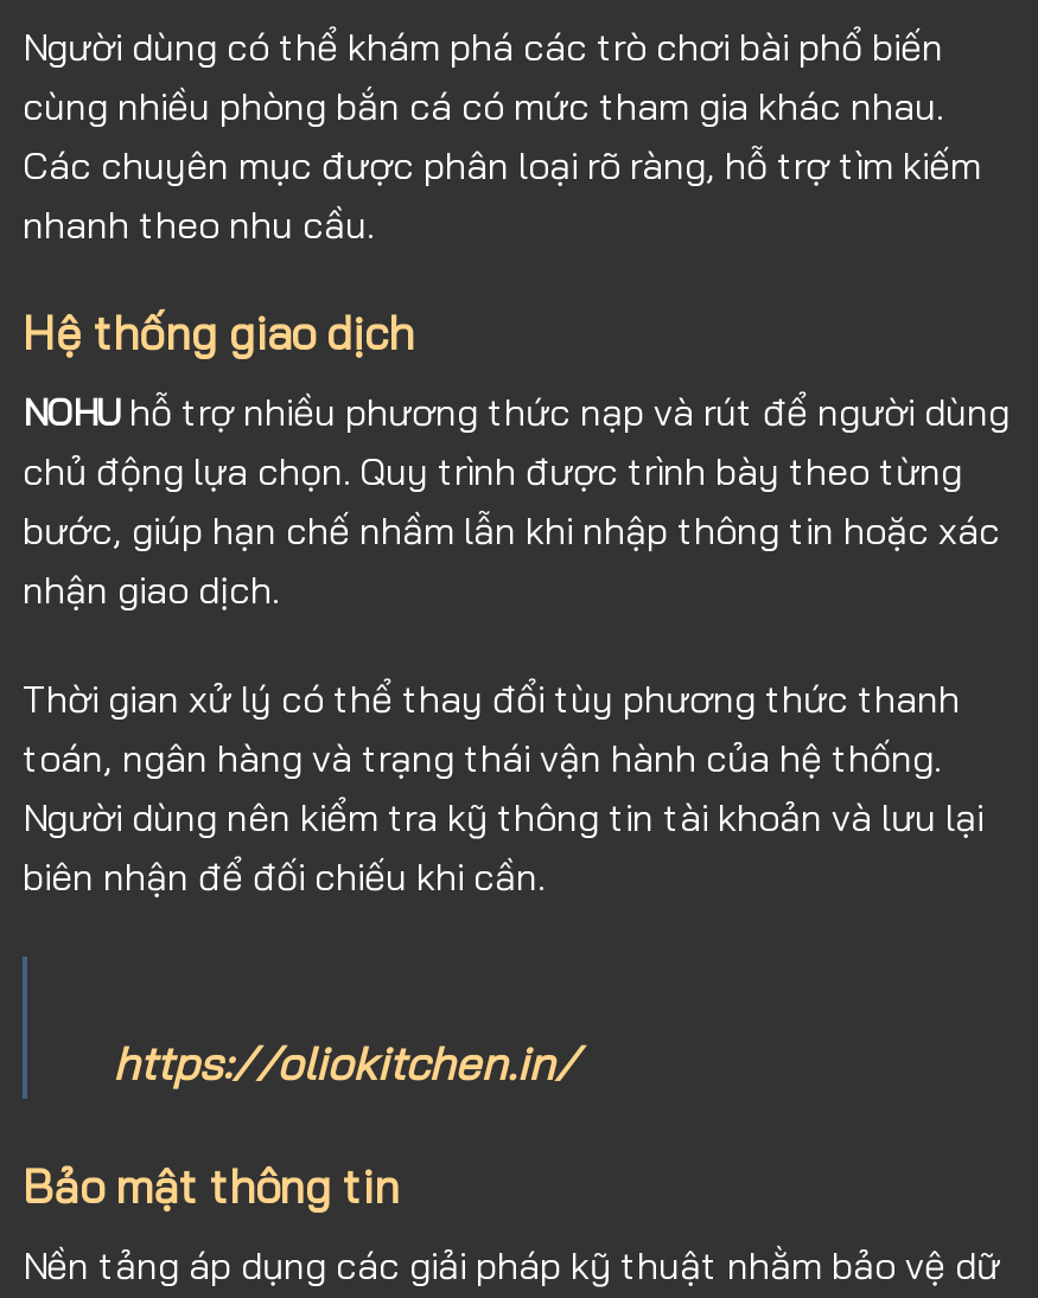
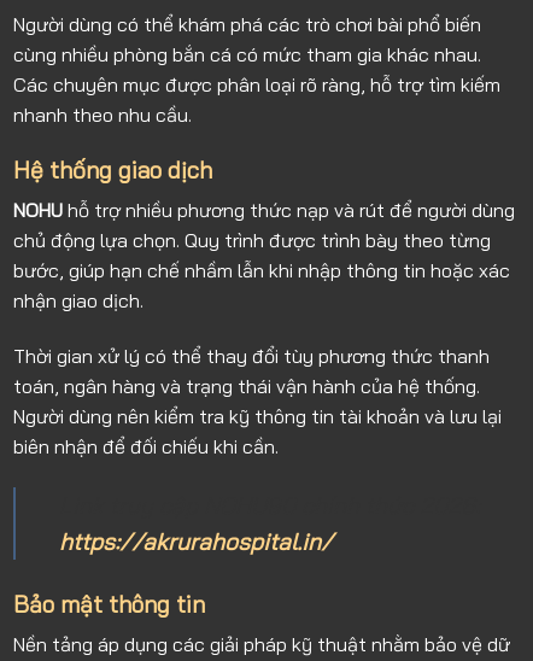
- https://oliokitchen.in/
+ https://akrurahospital.in/
